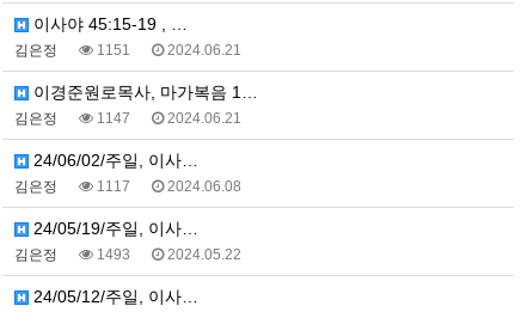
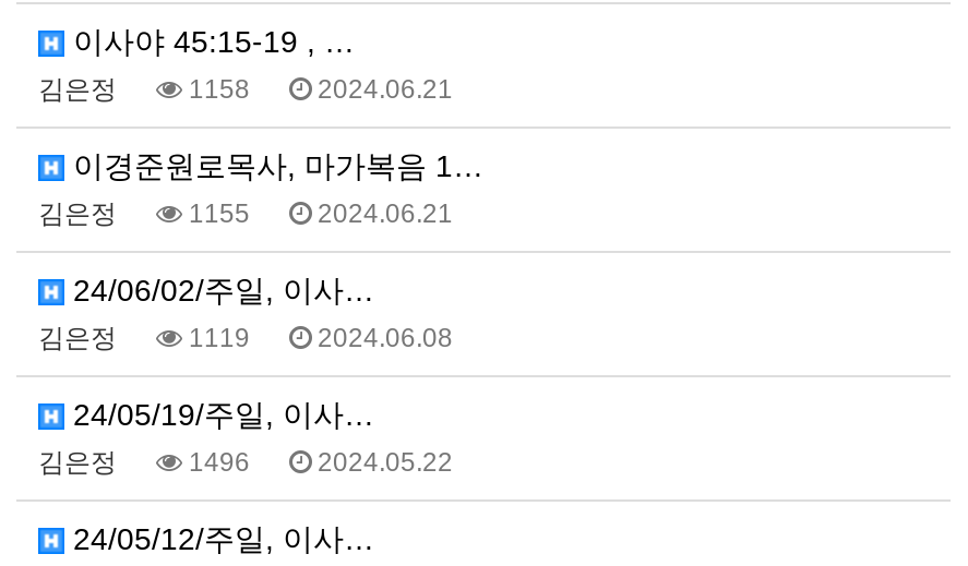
- 1151 2024.06.21
+ 1158 2024.06.21

- 1147 2024.06.21
+ 1155 2024.06.21

- 1117 2024.06.08
+ 1119 2024.06.08

- 1493 2024.05.22
+ 1496 2024.05.22
